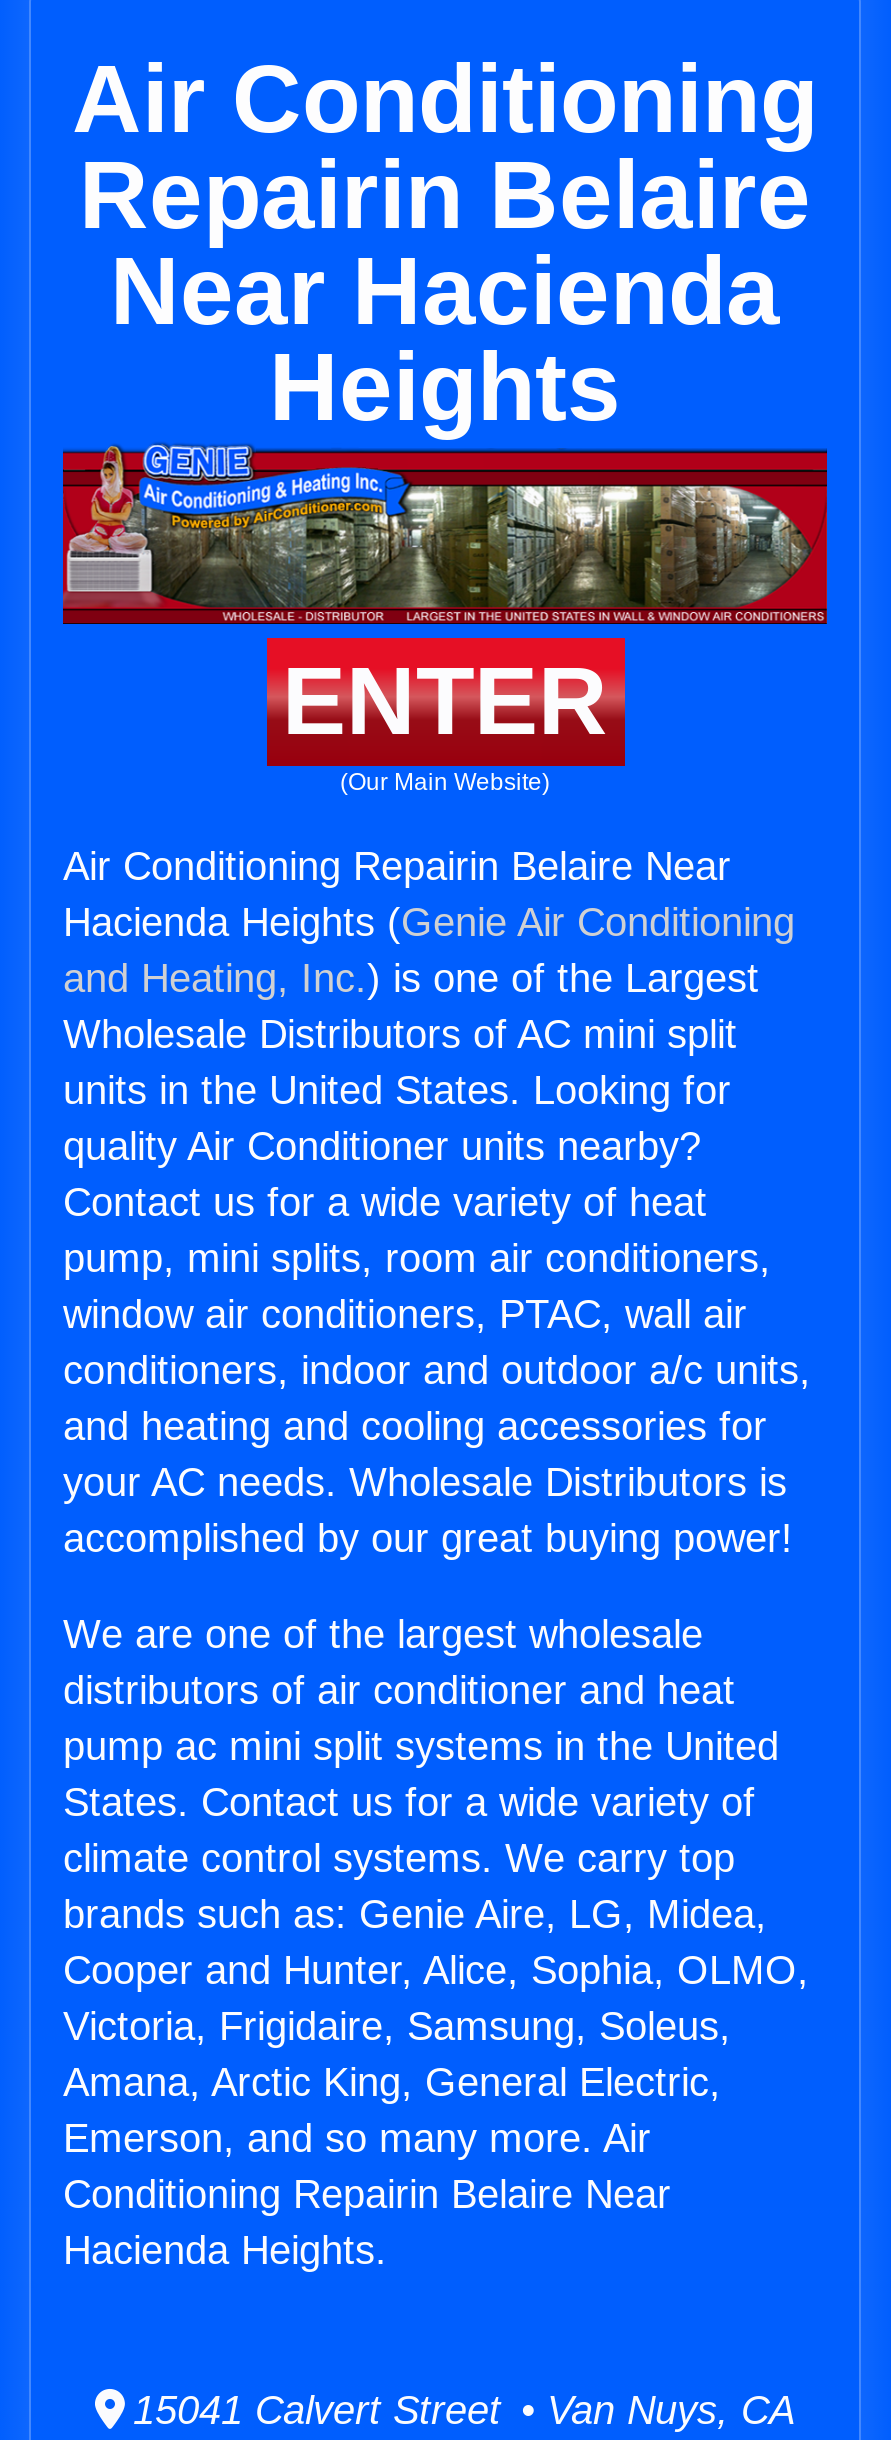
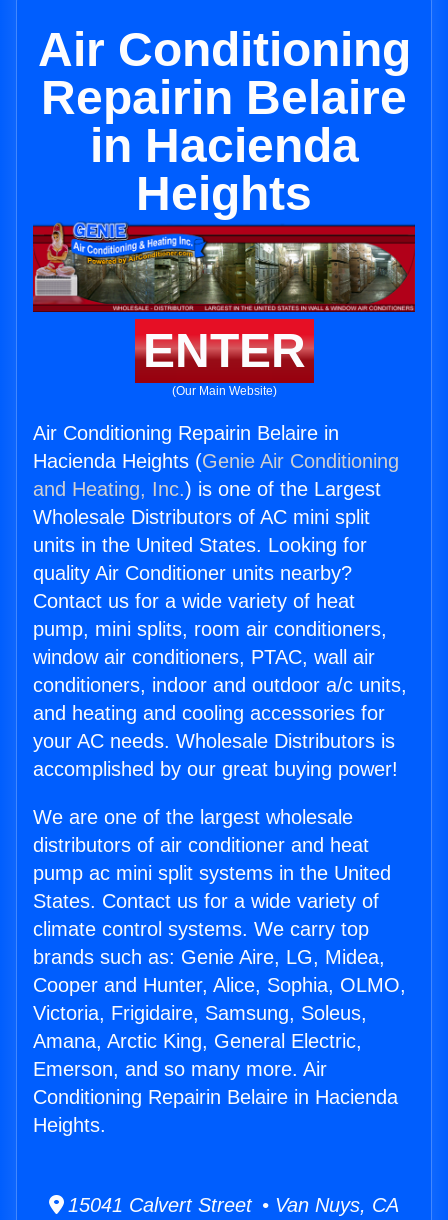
- Near Hacienda
+ in Hacienda

- Air Conditioning Repairin Belaire Near
+ Air Conditioning Repairin Belaire in

- Conditioning Repairin Belaire Near
- Hacienda Heights.
+ Conditioning Repairin Belaire in Hacienda
+ Heights.
